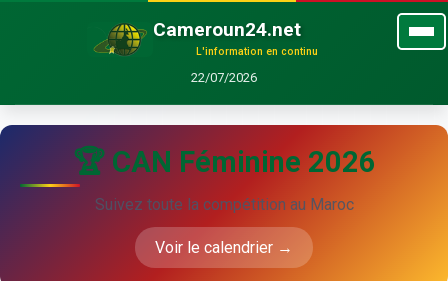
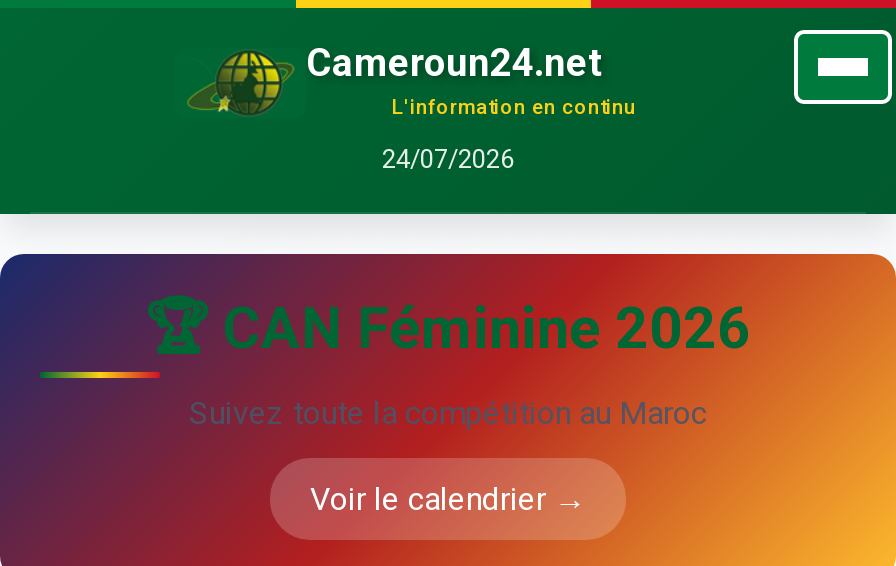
- 22/07/2026
+ 24/07/2026
